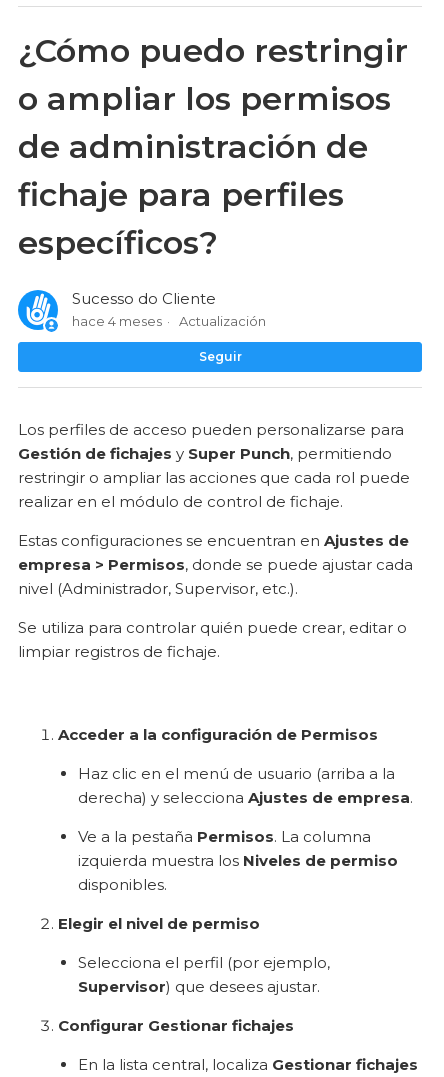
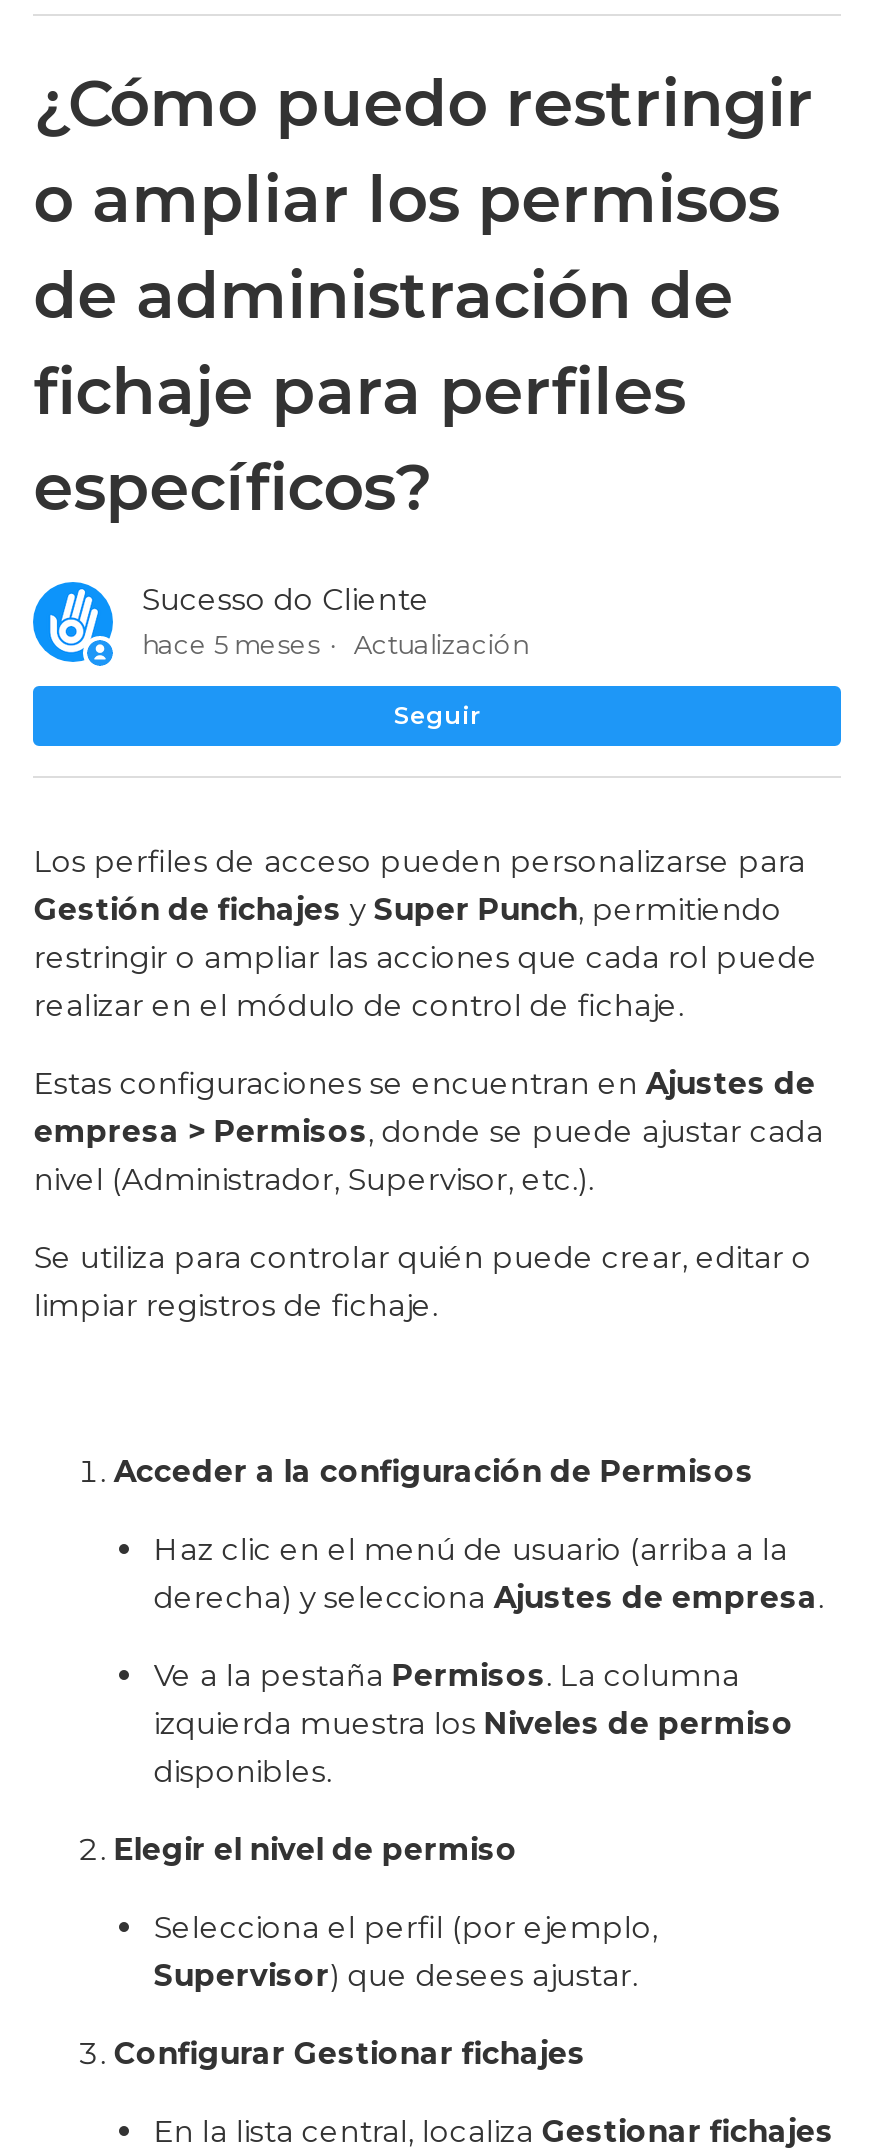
- hace 4 meses Actualización
+ hace 5 meses Actualización
